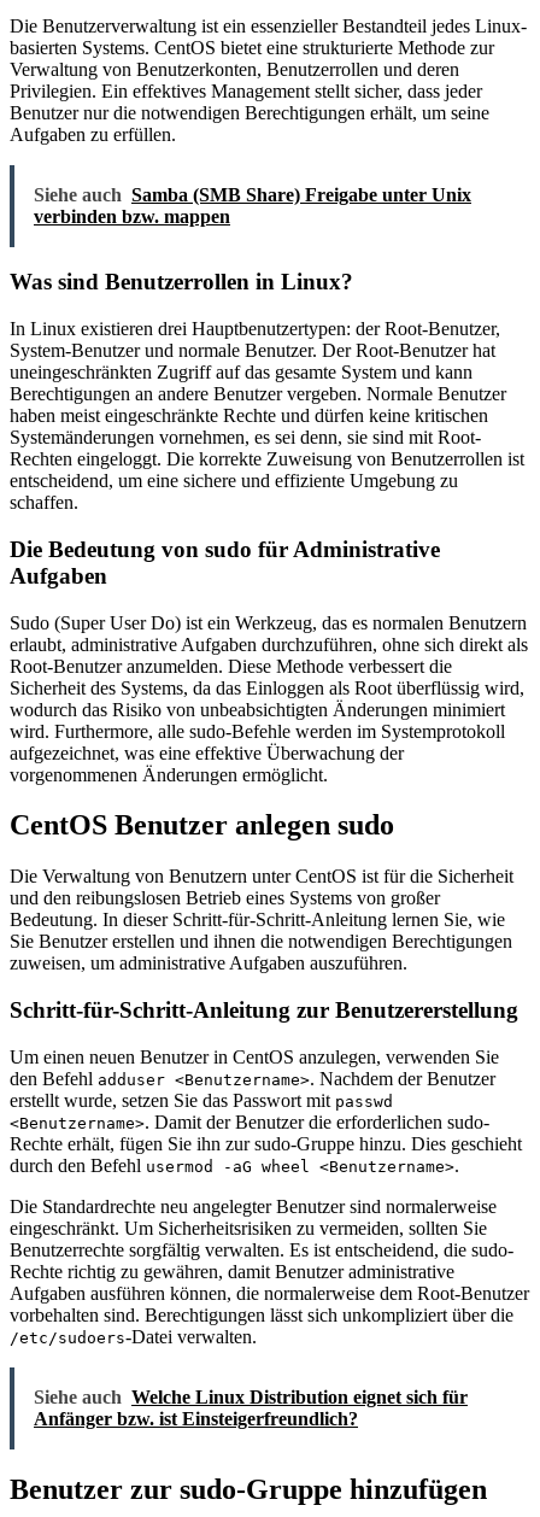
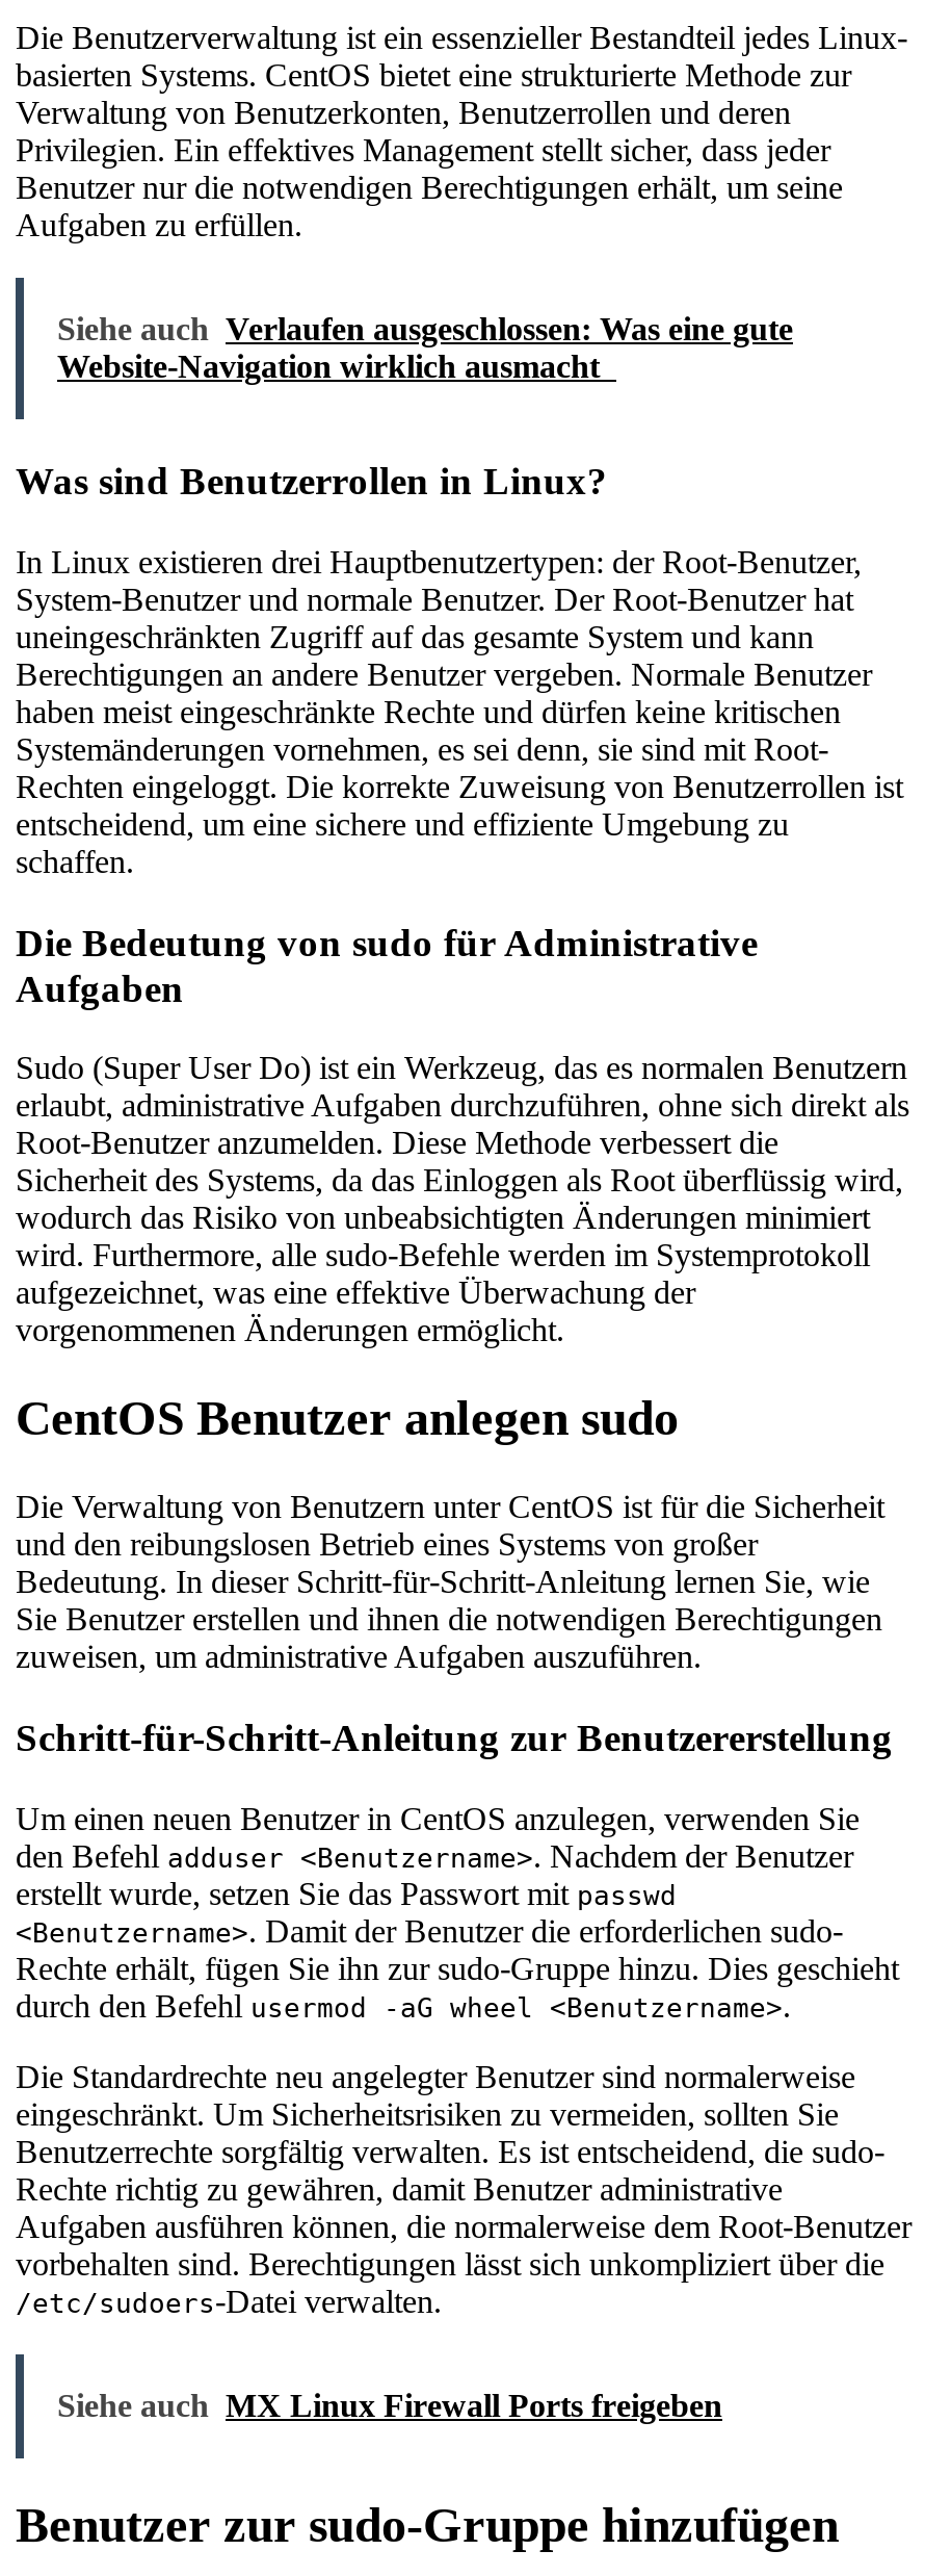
- Siehe auch Samba (SMB Share) Freigabe unter Unix
- verbinden bzw. mappen
+ Siehe auch Verlaufen ausgeschlossen: Was eine gute
+ Website-Navigation wirklich ausmacht

- Siehe auch Welche Linux Distribution eignet sich für
- Anfänger bzw. ist Einsteigerfreundlich?
+ Siehe auch MX Linux Firewall Ports freigeben
